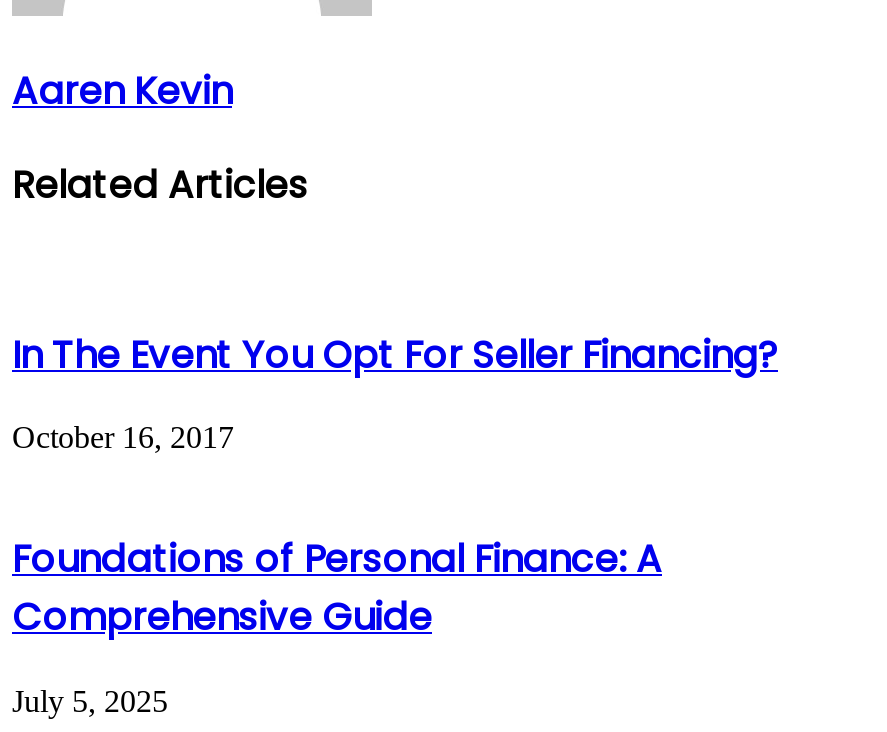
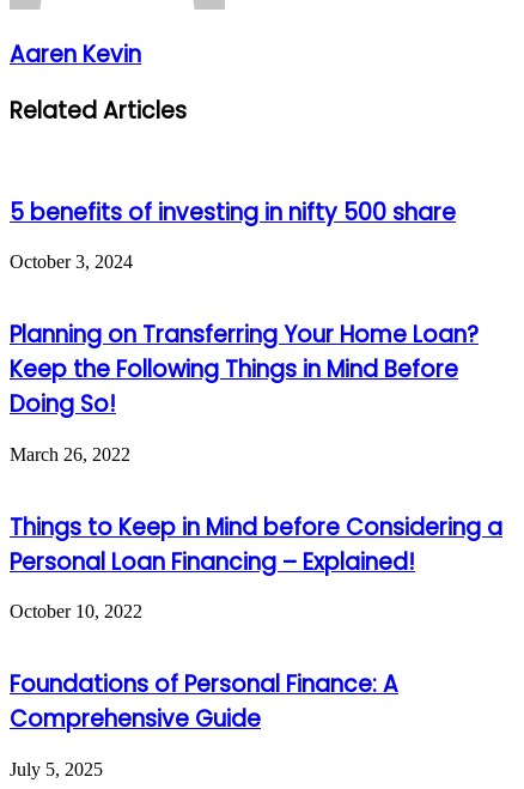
- In The Event You Opt For Seller Financing?
- October 16, 2017
+ 5 benefits of investing in nifty 500 share
+ October 3, 2024
+ Planning on Transferring Your Home Loan?
+ Keep the Following Things in Mind Before
+ Doing So!
+ March 26, 2022
+ Things to Keep in Mind before Considering a
+ Personal Loan Financing – Explained!
+ October 10, 2022
